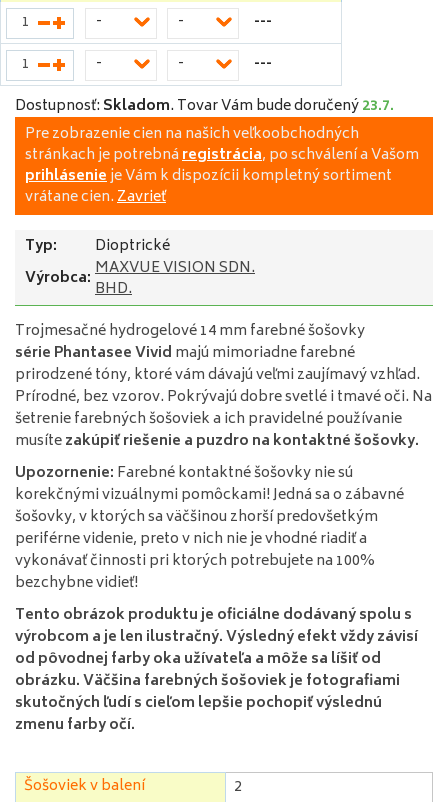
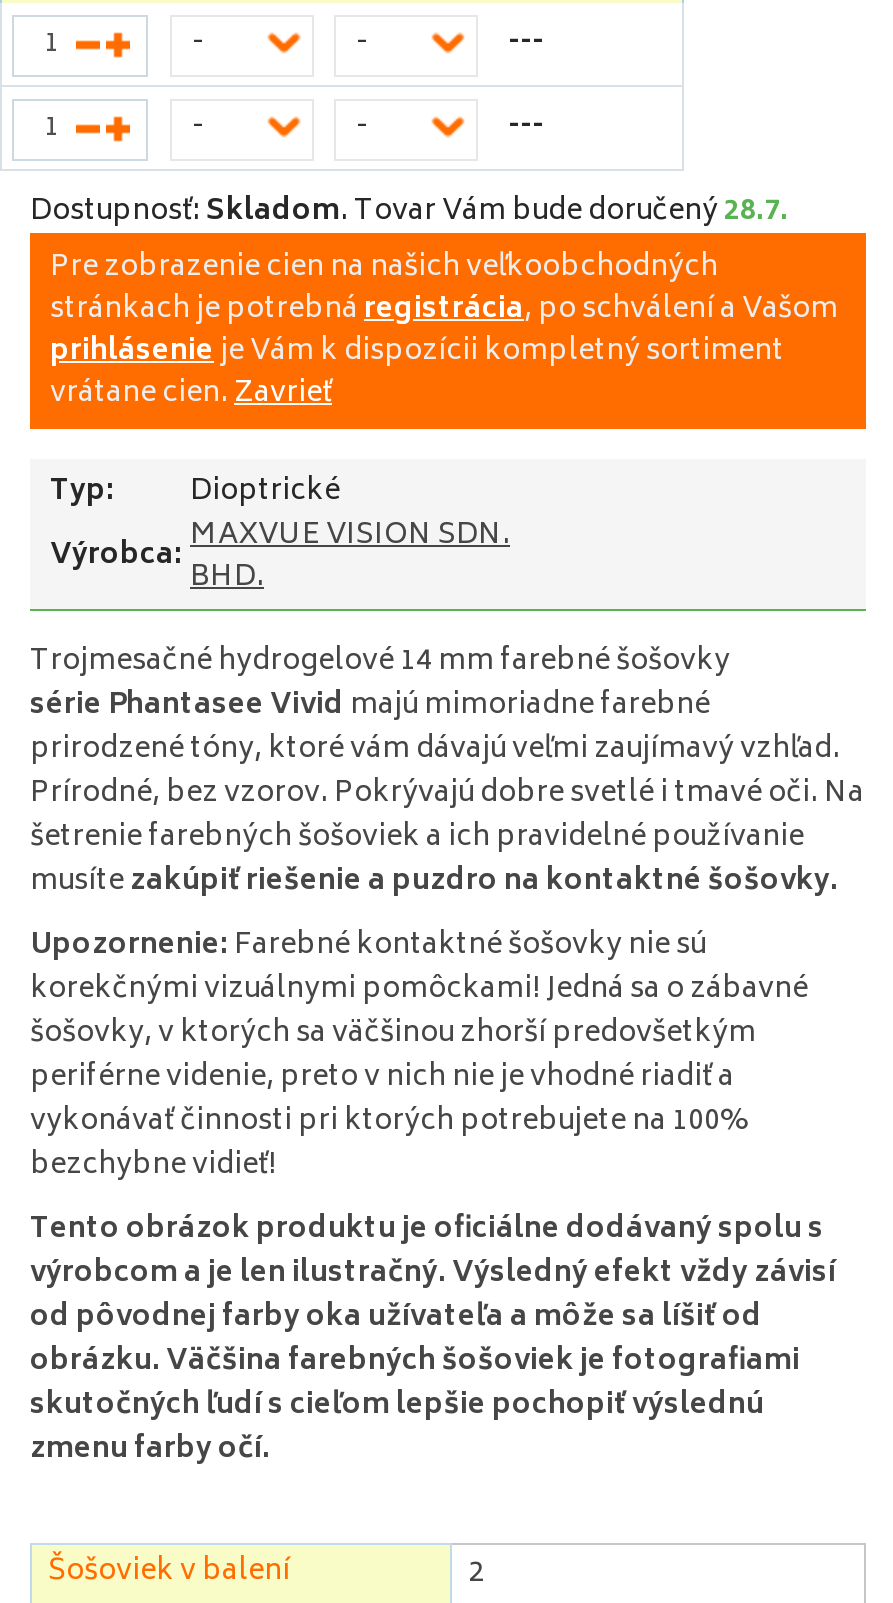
- Dostupnosť: Skladom. Tovar Vám bude doručený23.7.
+ Dostupnosť: Skladom. Tovar Vám bude doručený28.7.
